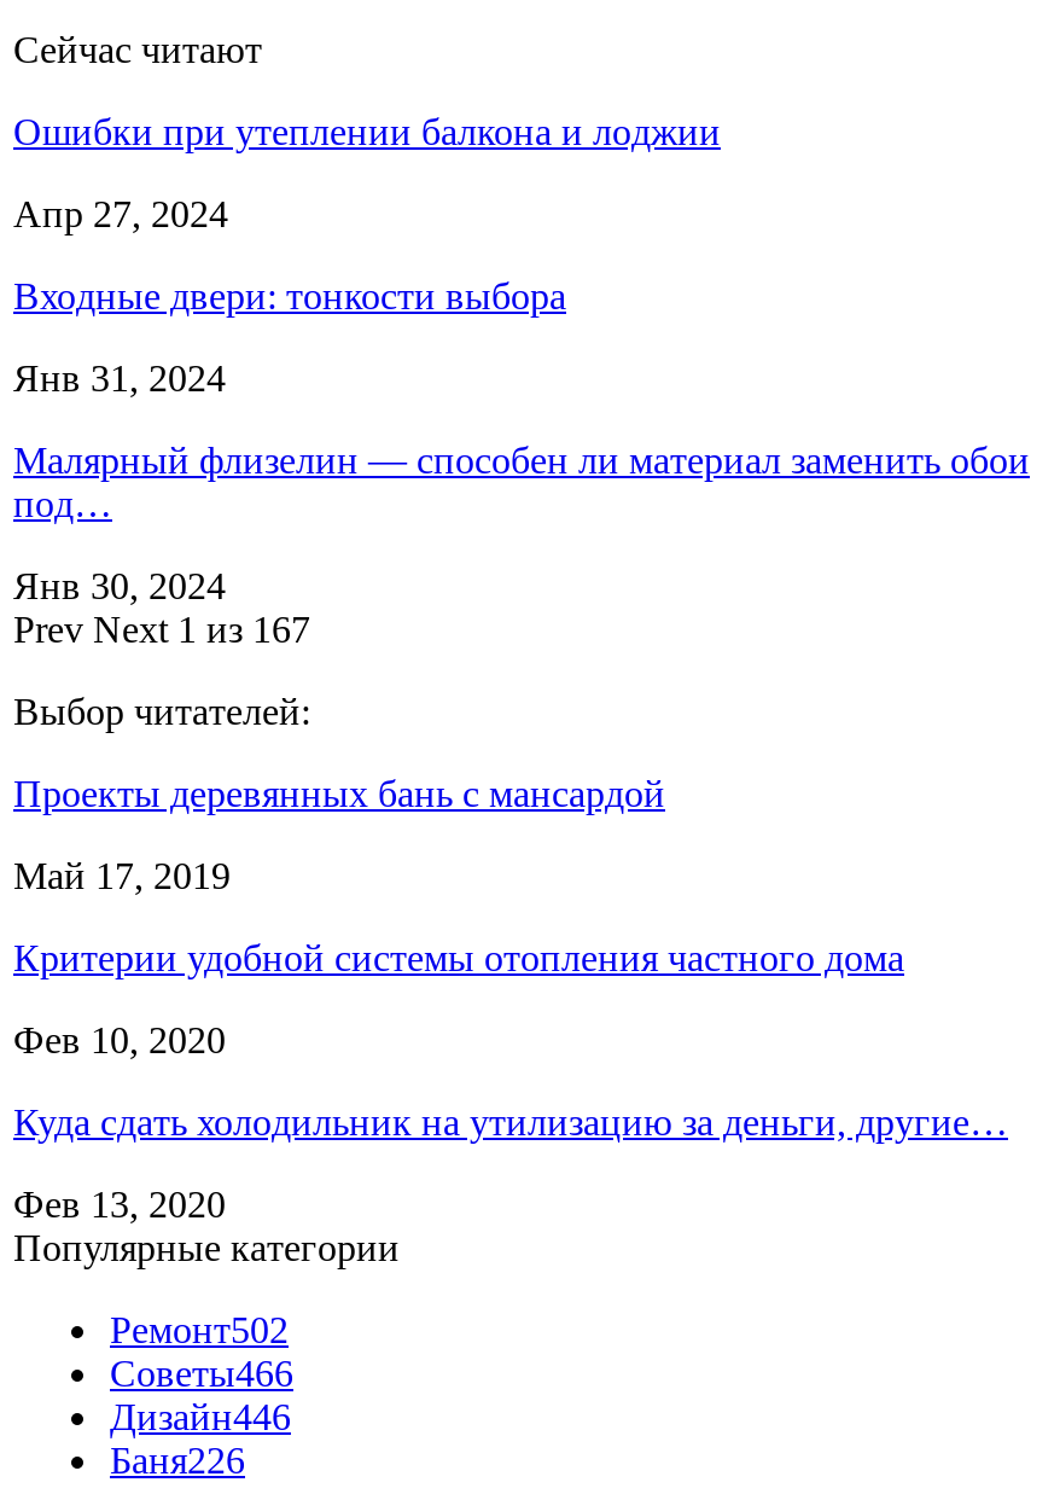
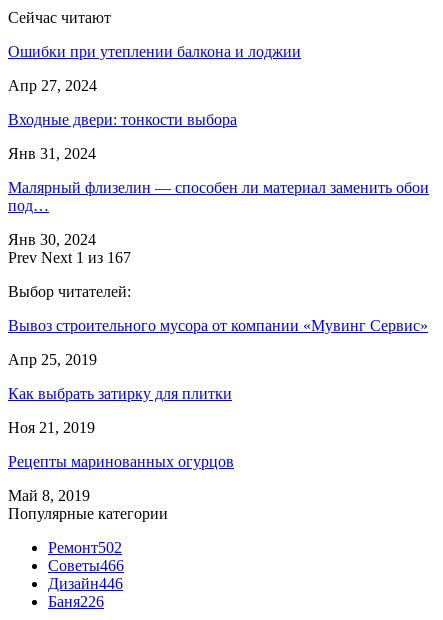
- Проекты деревянных бань с мансардой
+ Вывоз строительного мусора от компании «Мувинг Сервис»

- Май 17, 2019
+ Апр 25, 2019

- Критерии удобной системы отопления частного дома
+ Как выбрать затирку для плитки

- Фев 10, 2020
+ Ноя 21, 2019

- Куда сдать холодильник на утилизацию за деньги, другие…
+ Рецепты маринованных огурцов

- Фев 13, 2020
+ Май 8, 2019
